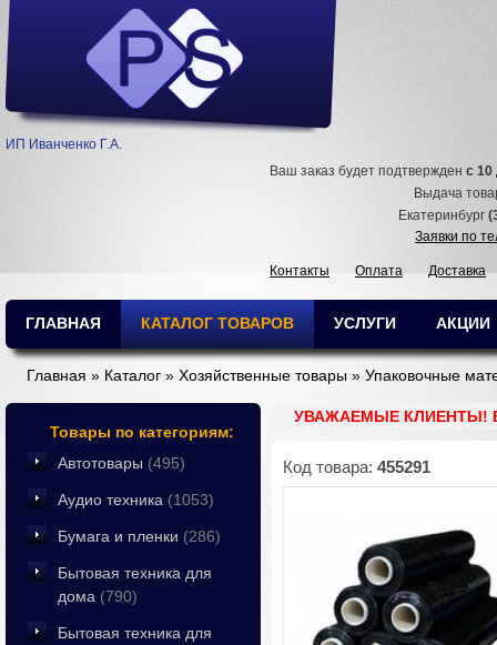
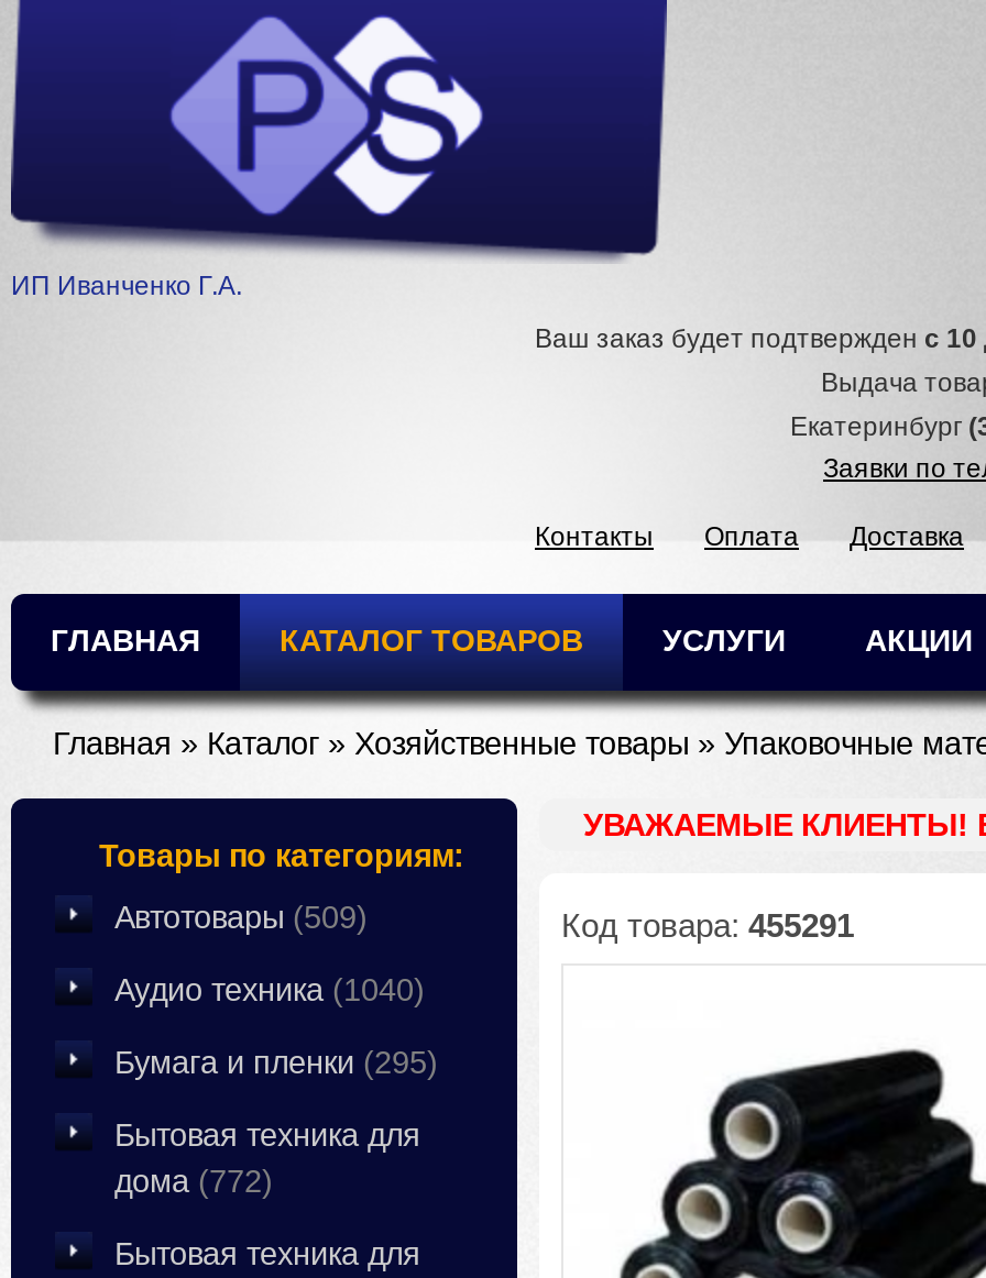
- Автотовары (495)
+ Автотовары (509)

- Аудио техника (1053)
+ Аудио техника (1040)

- Бумага и пленки (286)
+ Бумага и пленки (295)

- дома (790)
+ дома (772)
